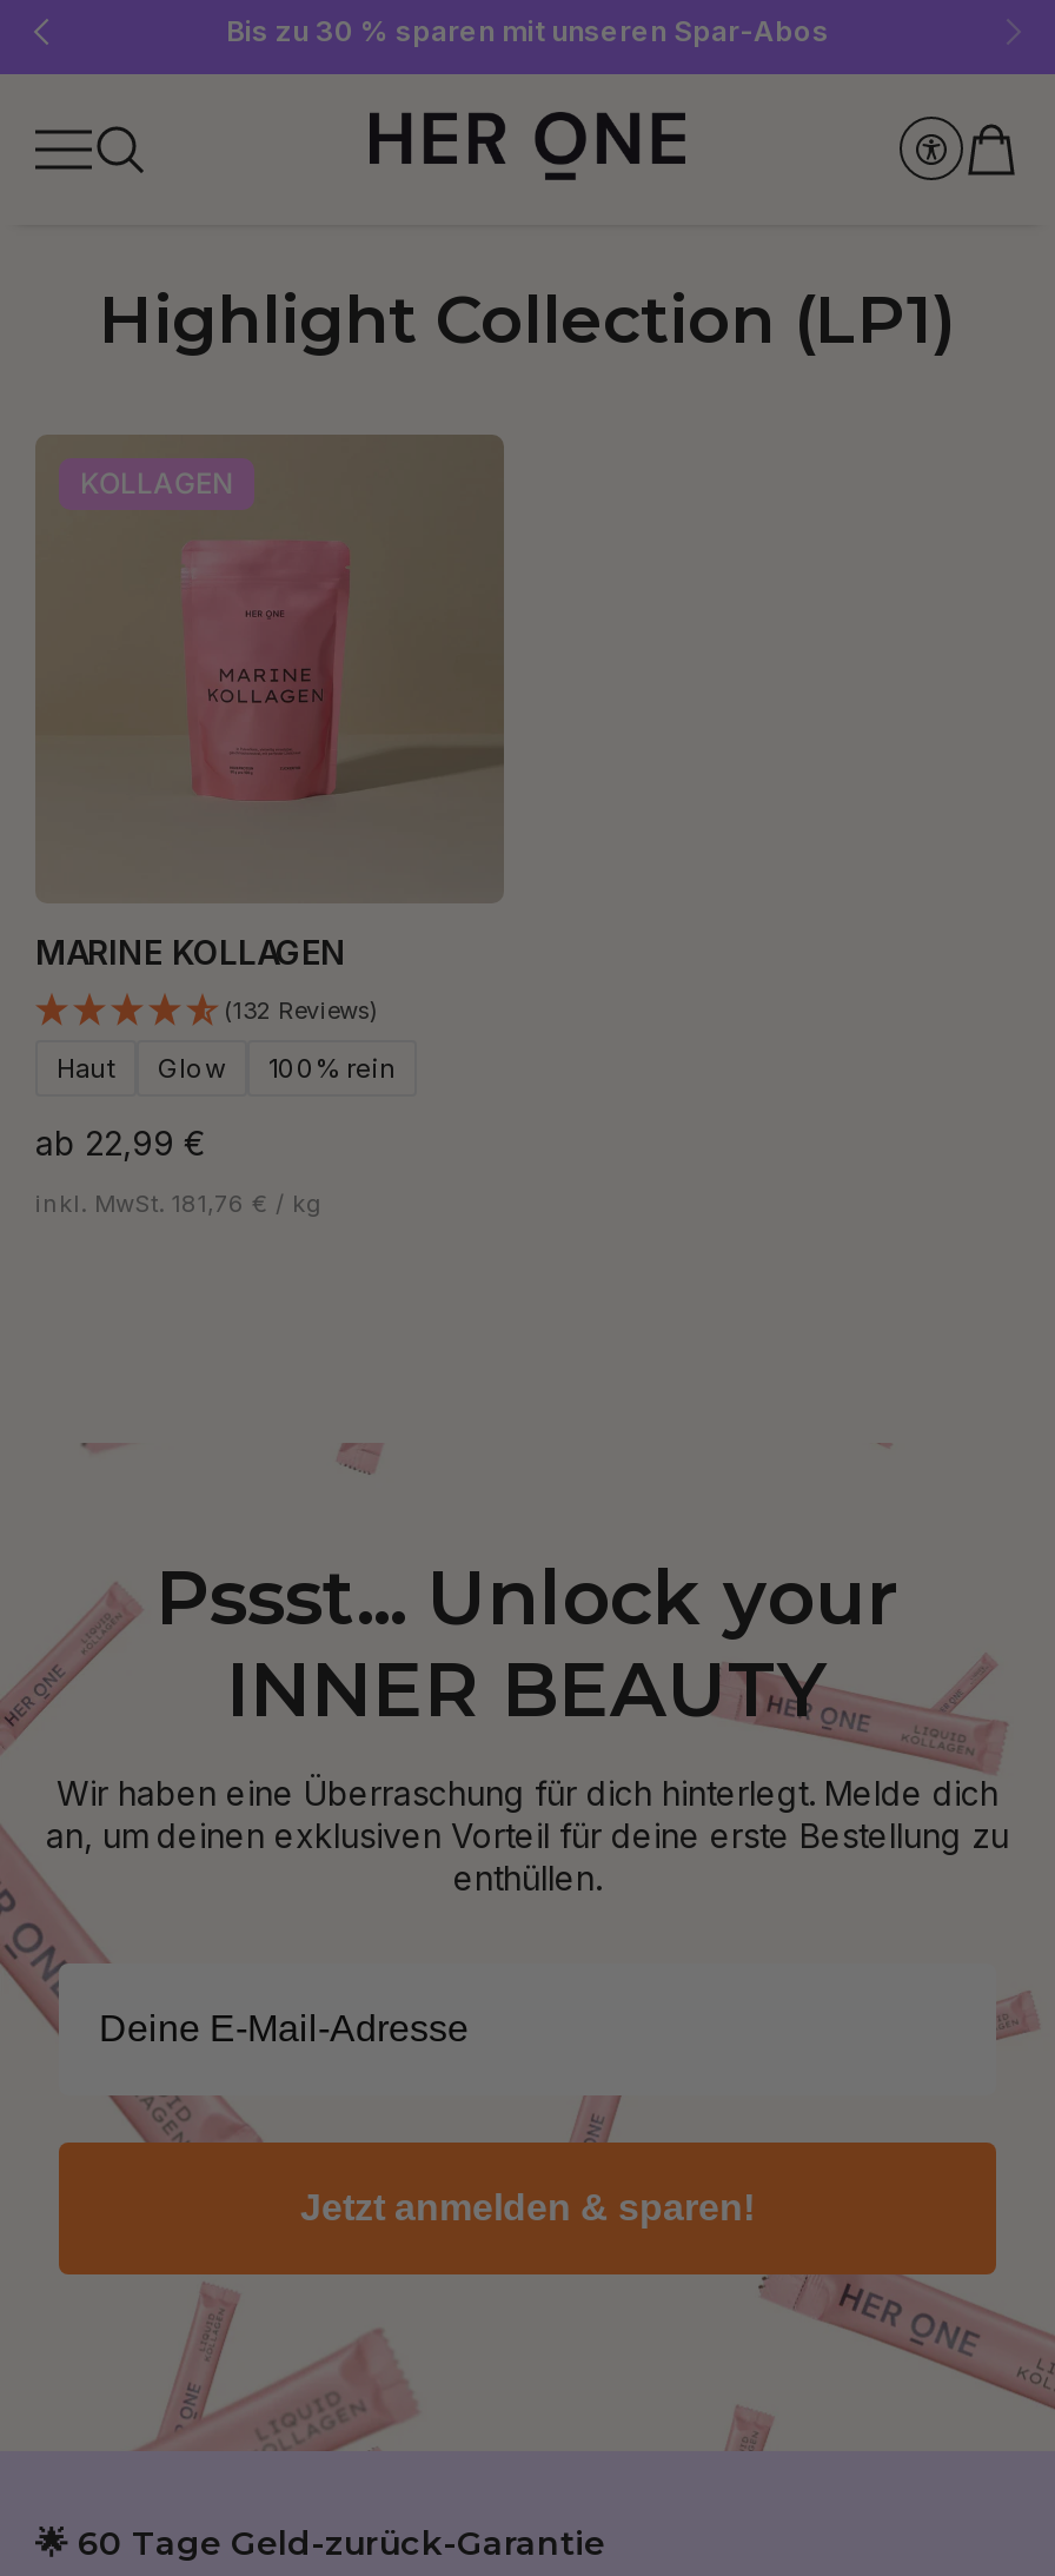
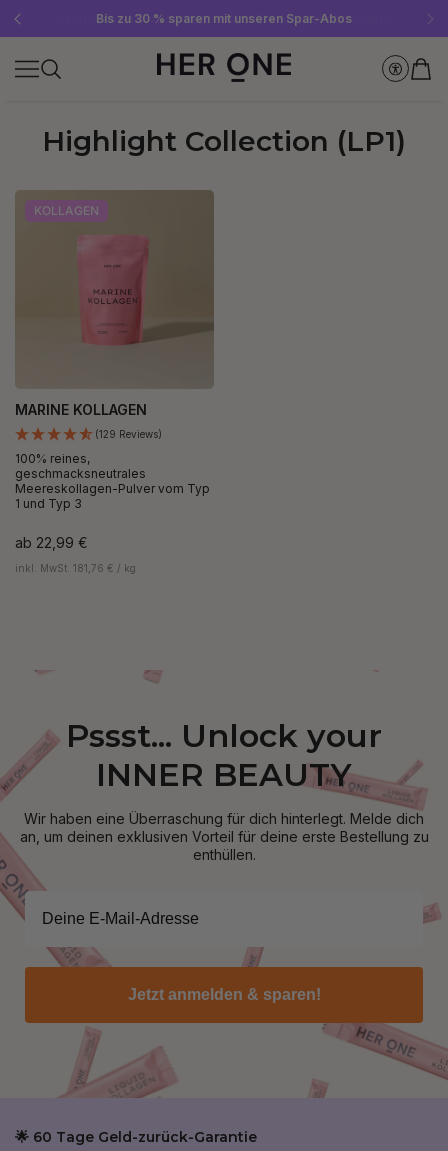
- (132 Reviews)
+ (129 Reviews)

- Haut
- Glow
- 100% rein
+ 100% reines,
+ geschmacksneutrales
+ Meereskollagen-Pulver vom Typ
+ 1 und Typ 3
